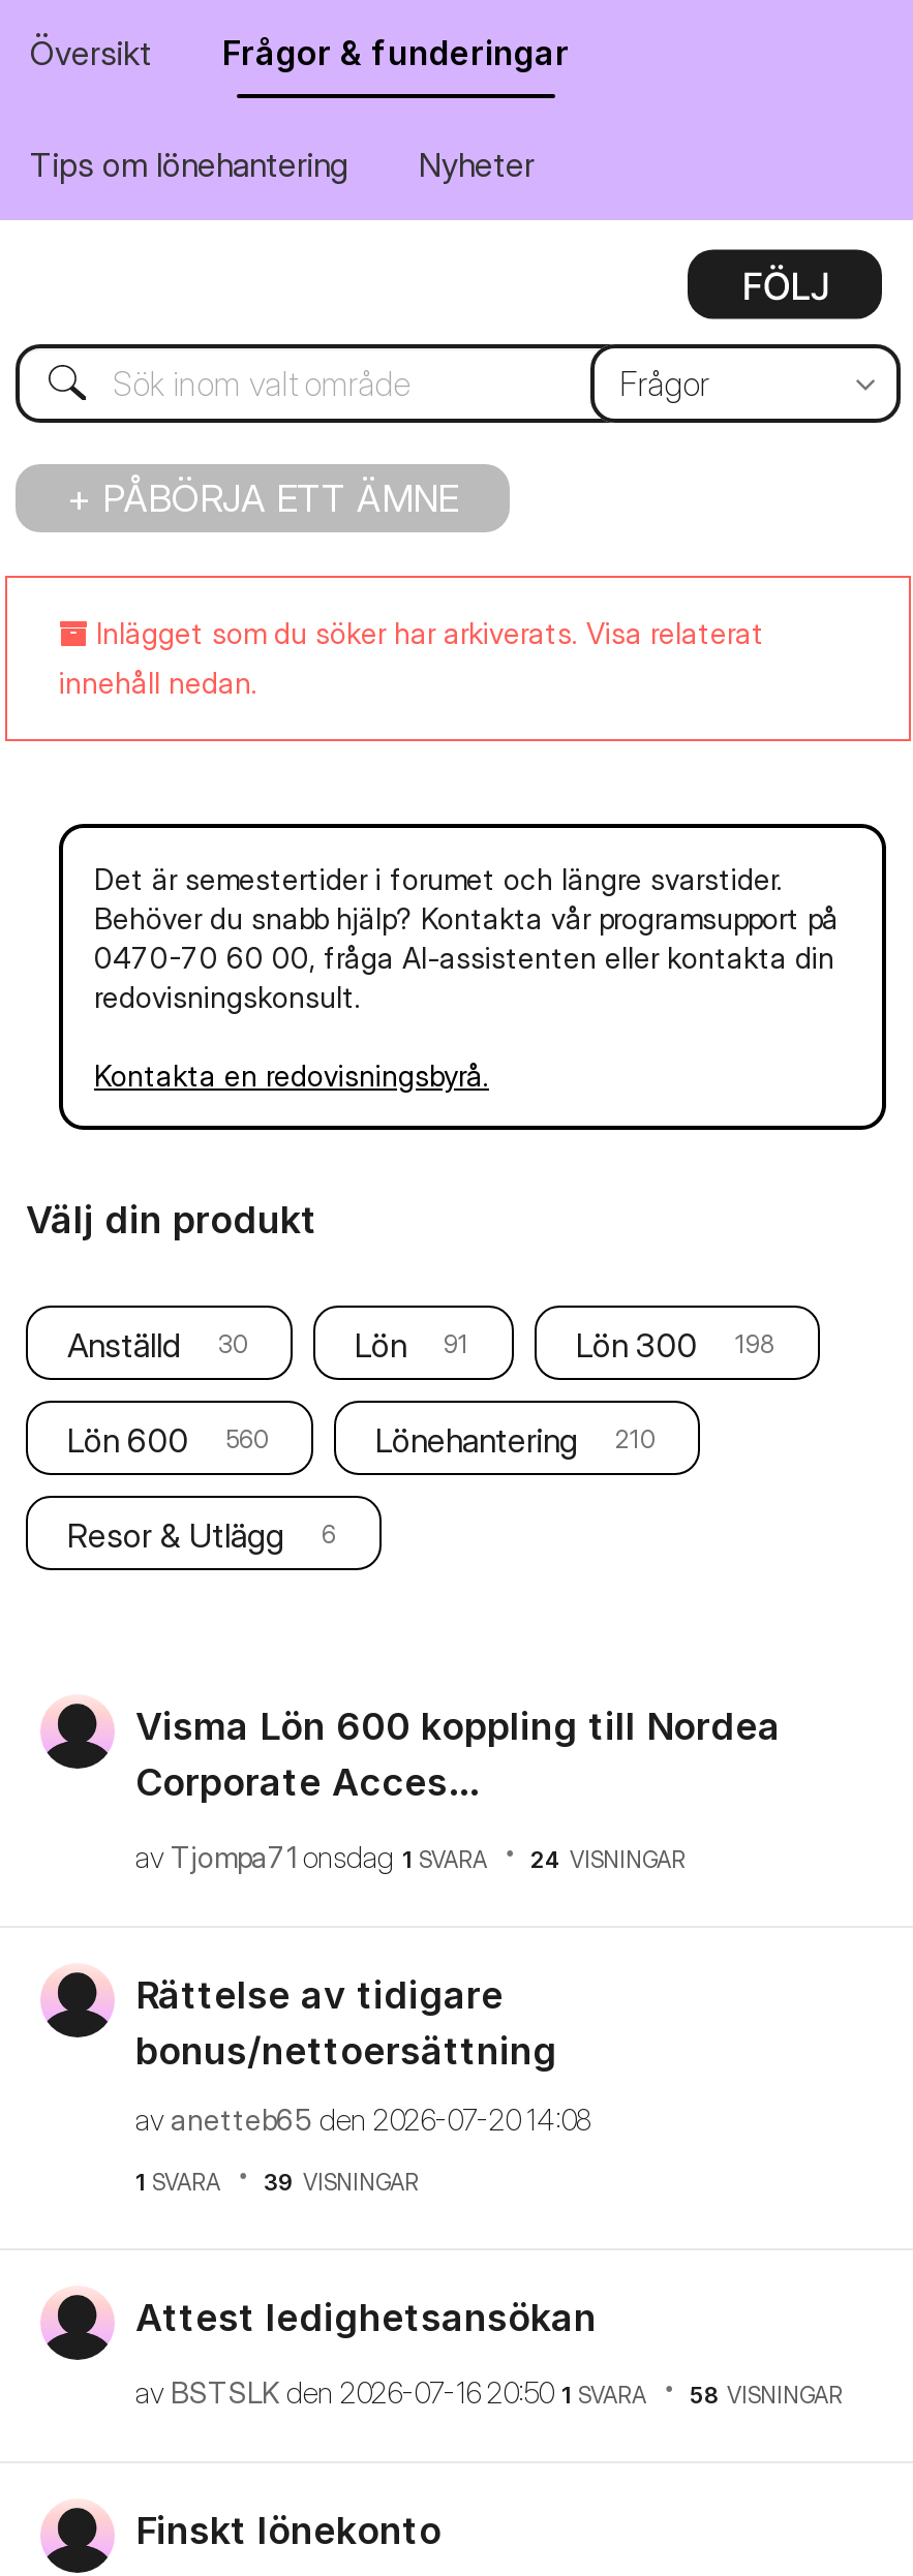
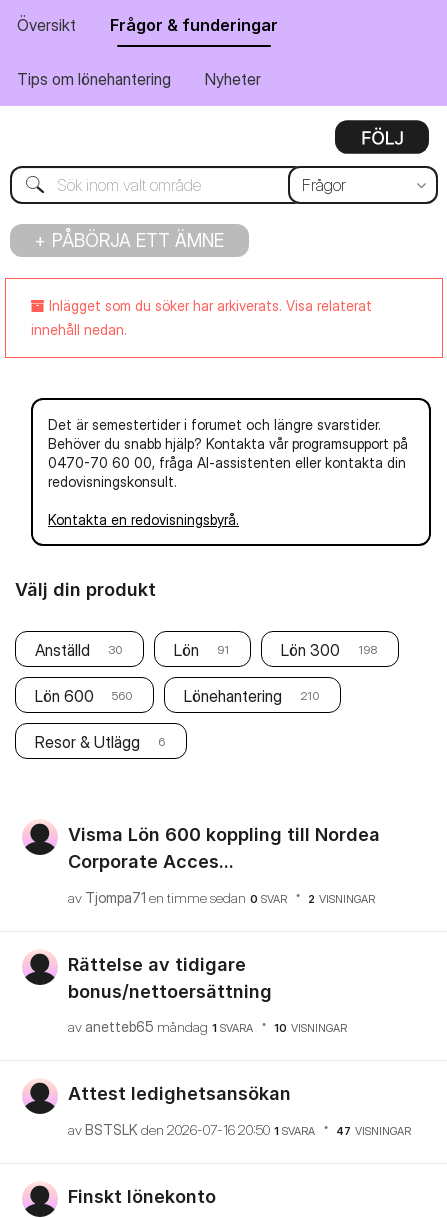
- av Tjompa71 onsdag 1 SVARA
- 24 VISNINGAR
+ av Tjompa71 en timme sedan 0 SVAR
+ 2 VISNINGAR

- av anetteb65 den 2026-07-20 14:08
- 1 SVARA
- 39 VISNINGAR
+ av anetteb65 måndag 1 SVARA
+ 10 VISNINGAR

- av BSTSLK den 2026-07-16 20:50 1 SVARA 58 VISNINGAR
+ av BSTSLK den 2026-07-16 20:50 1 SVARA 47 VISNINGAR
